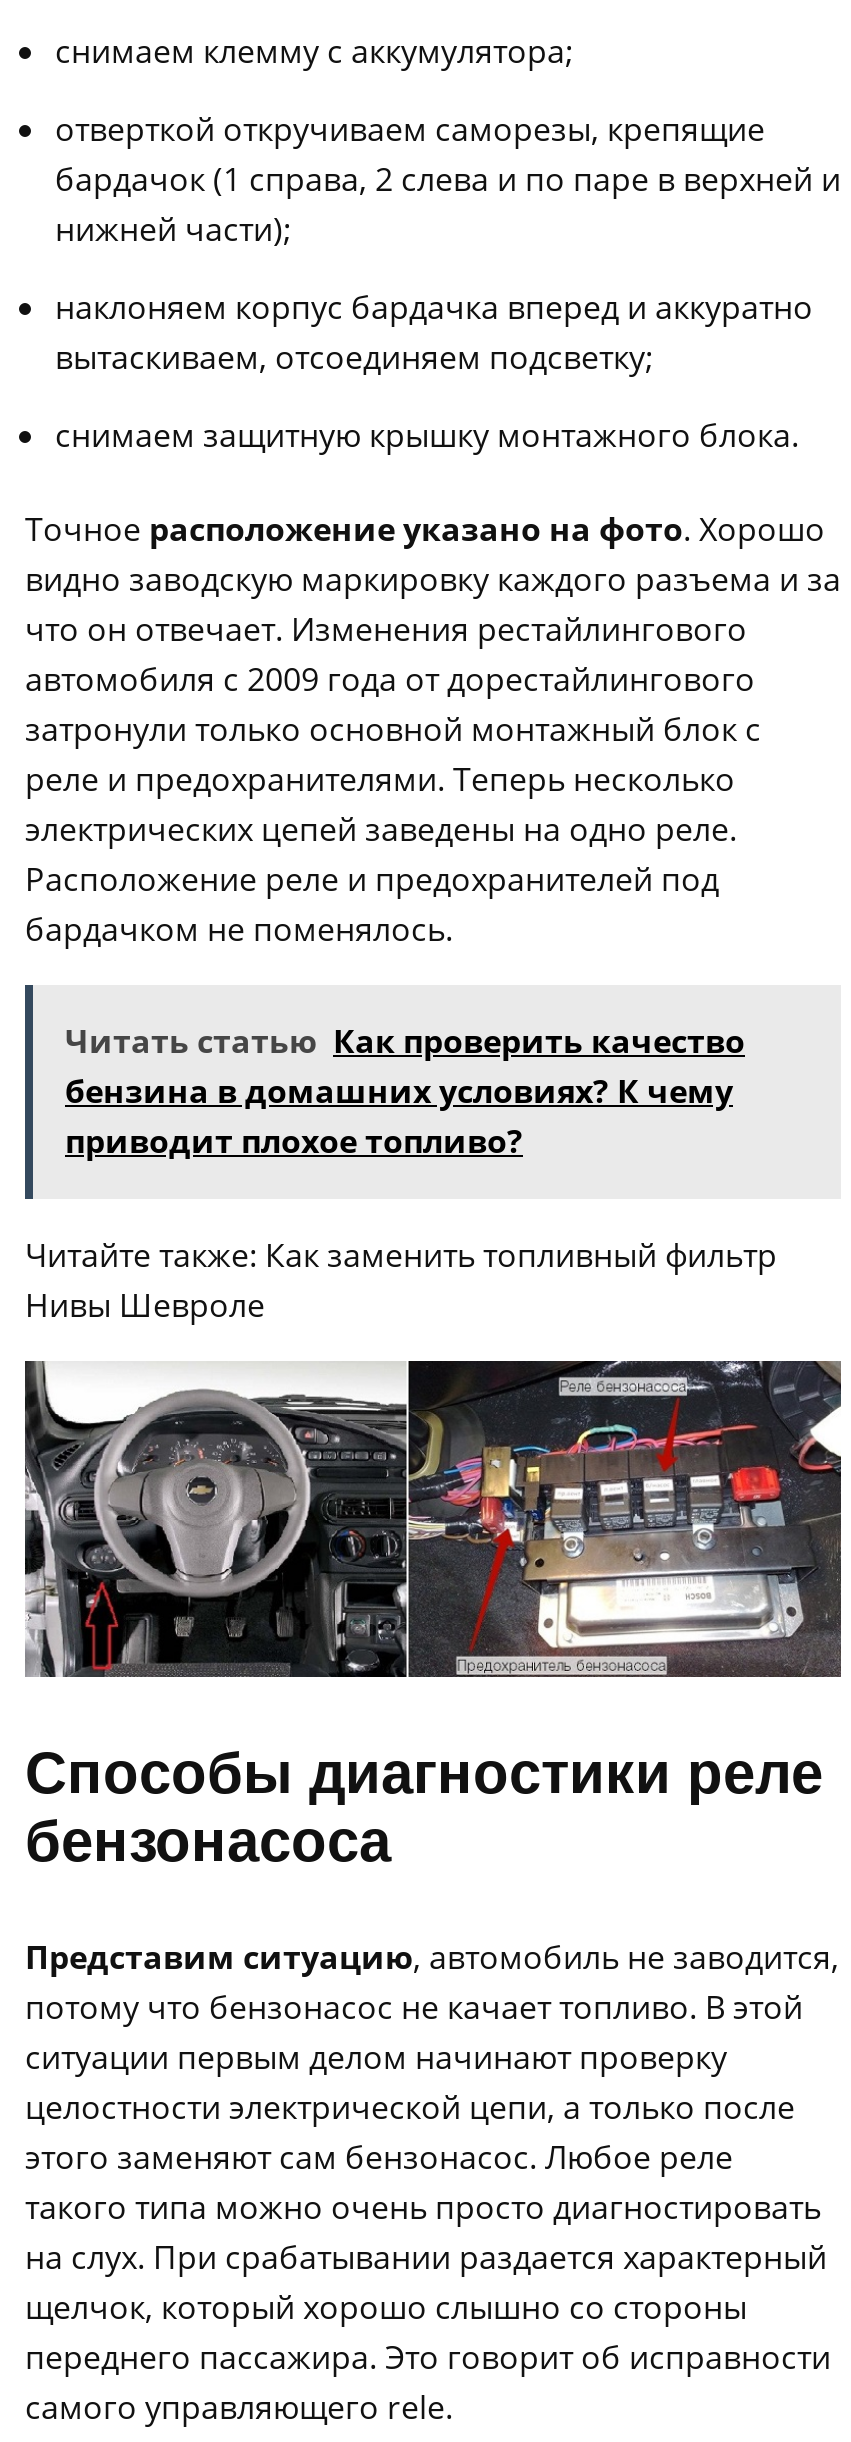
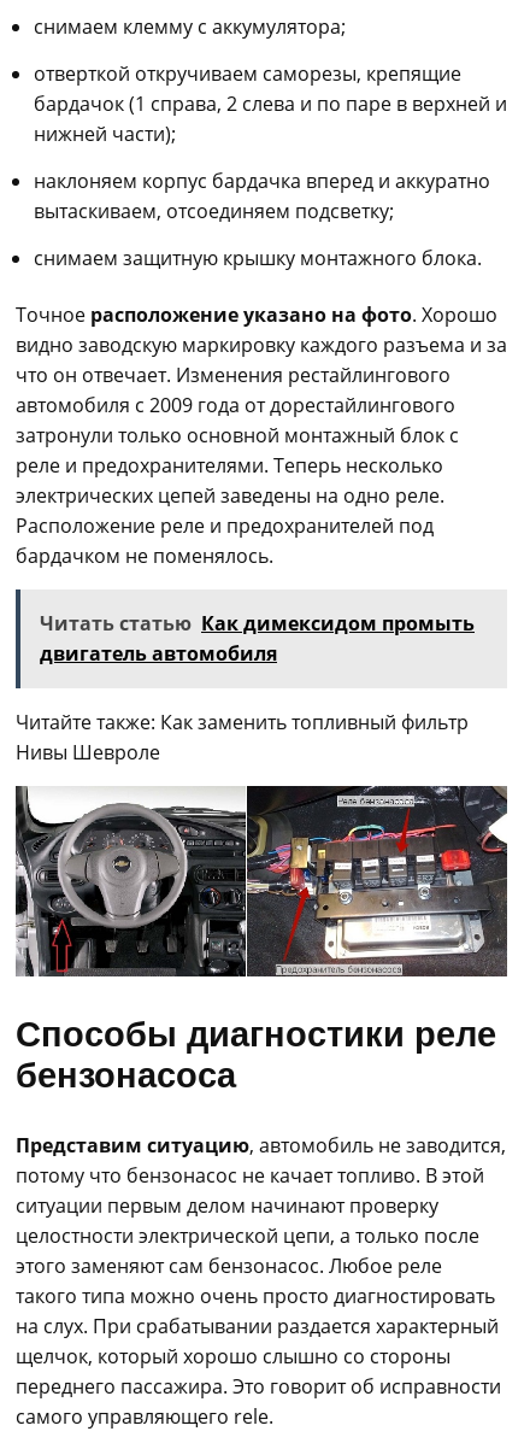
- Читать статью Как проверить качество
- бензина в домашних условиях? К чему
- приводит плохое топливо?
+ Читать статью Как димексидом промыть
+ двигатель автомобиля
